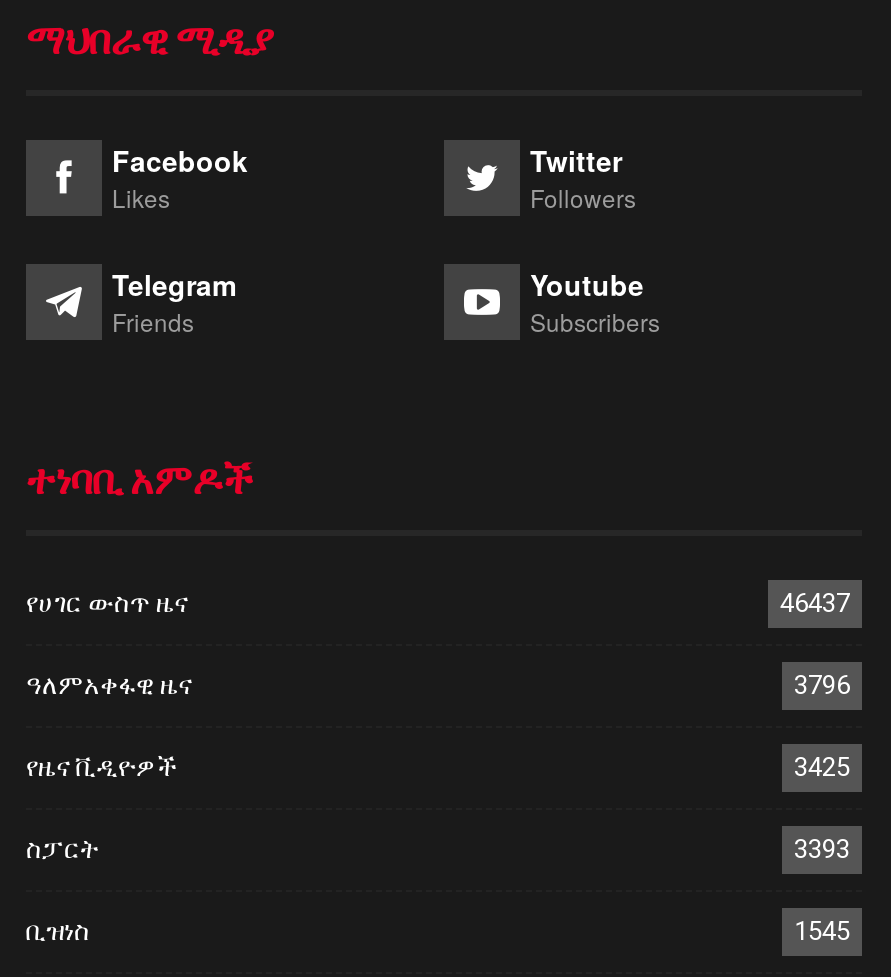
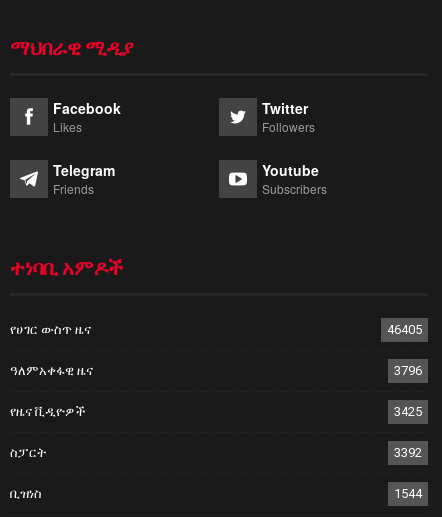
- 46437
+ 46405

- 3393
+ 3392

- 1545
+ 1544
